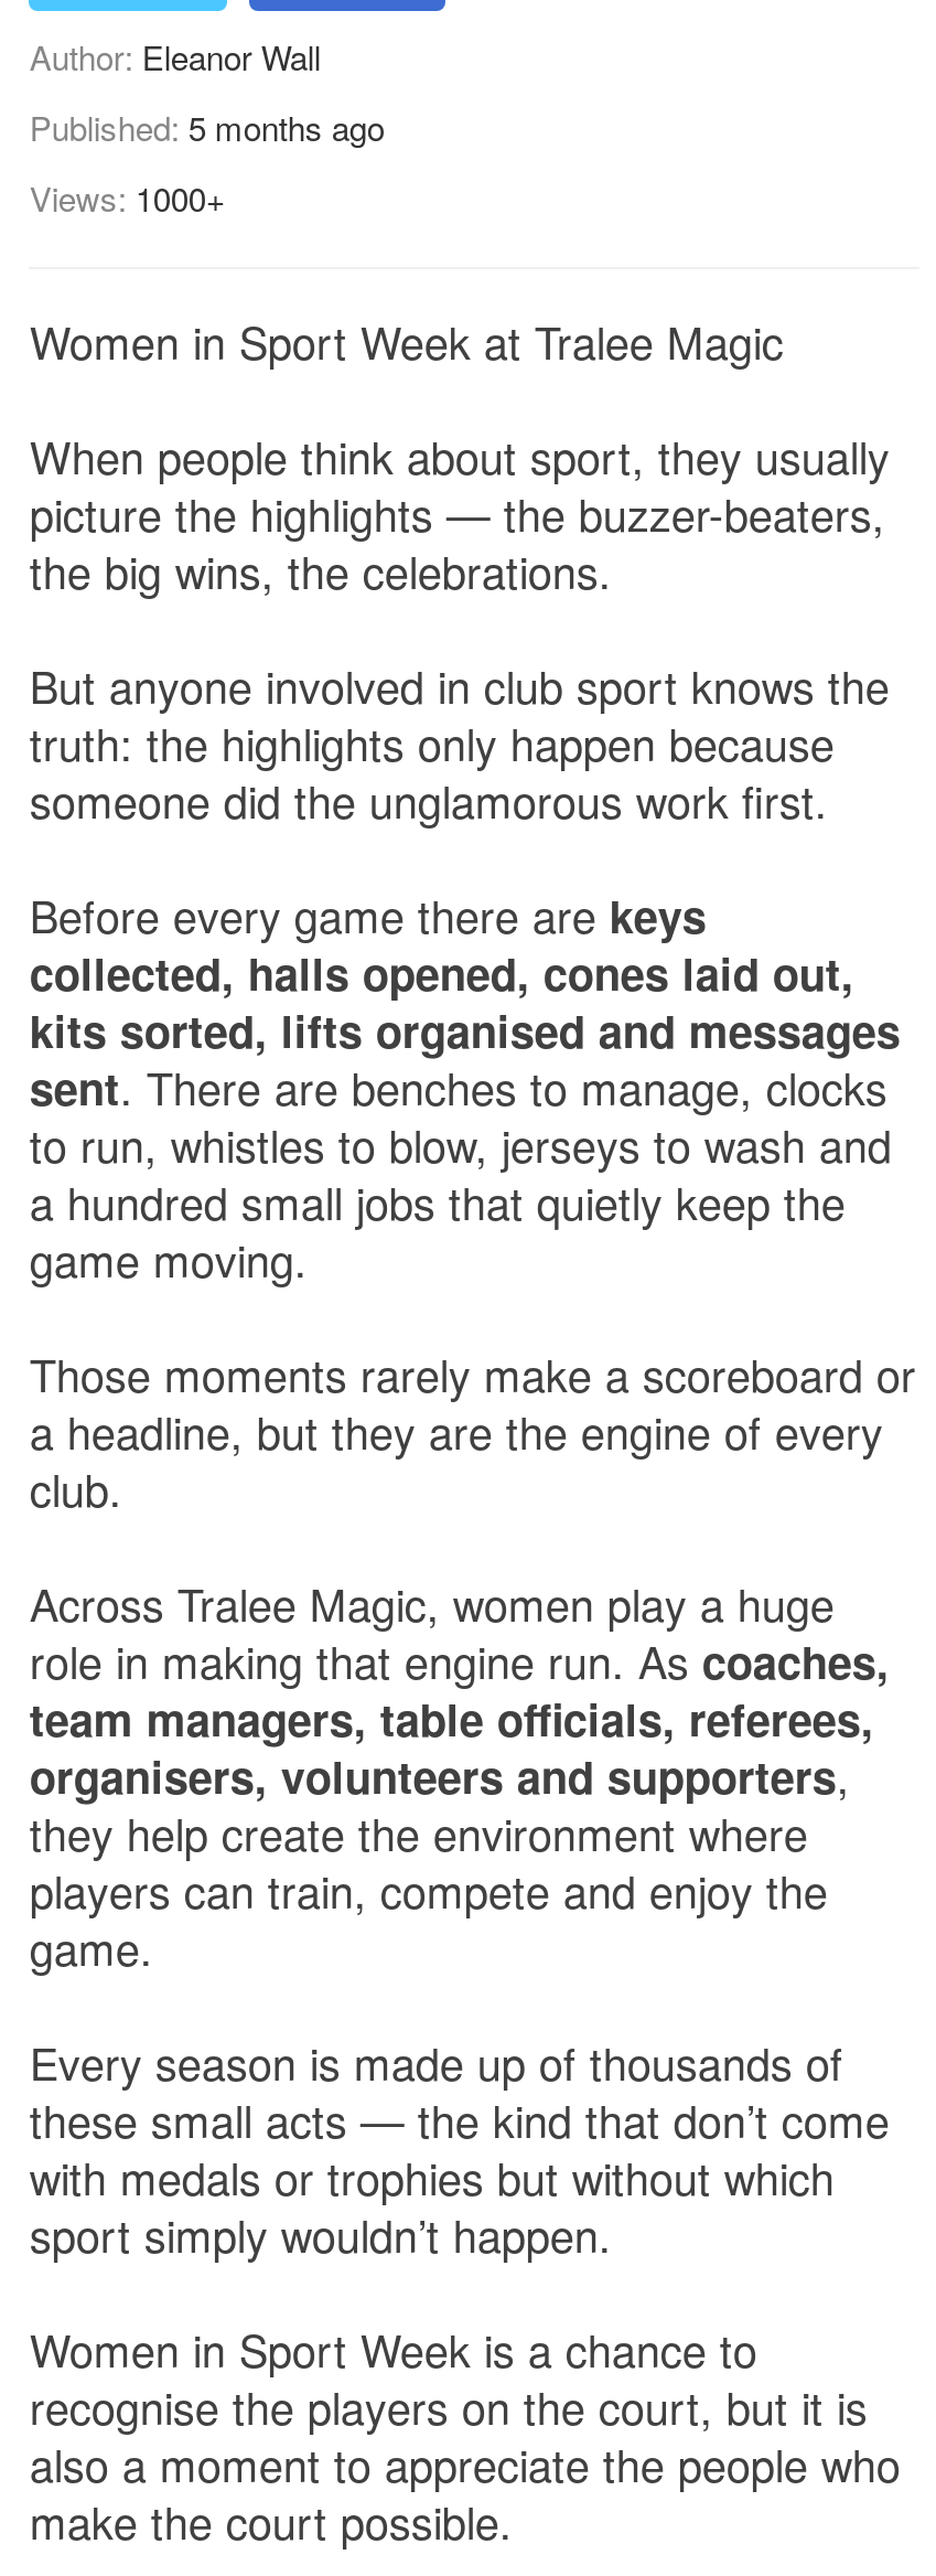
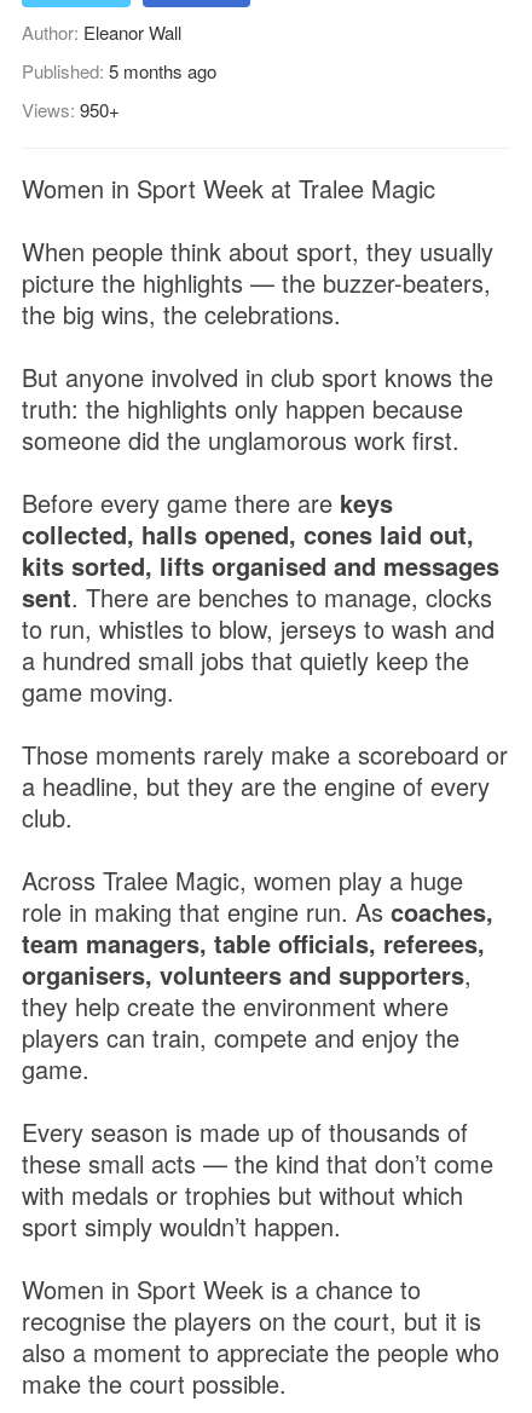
- Views: 1000+
+ Views: 950+
